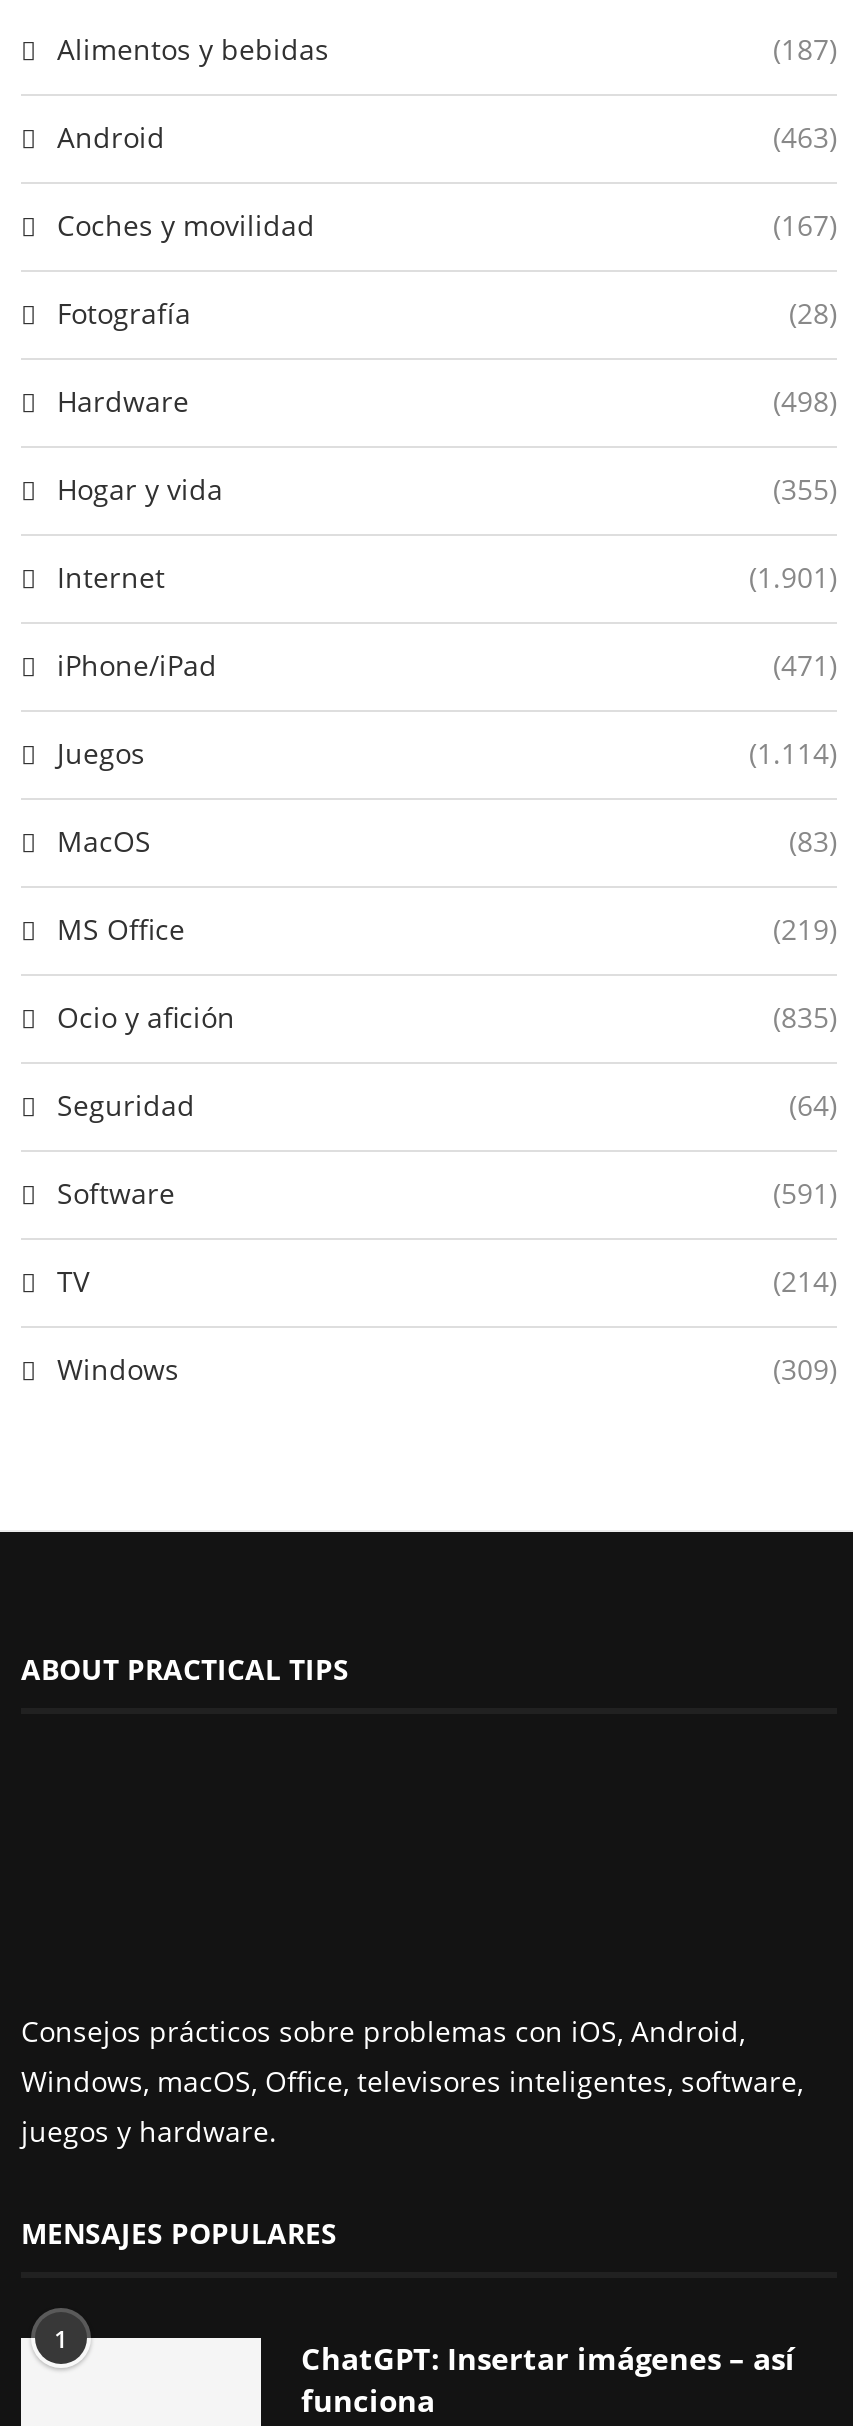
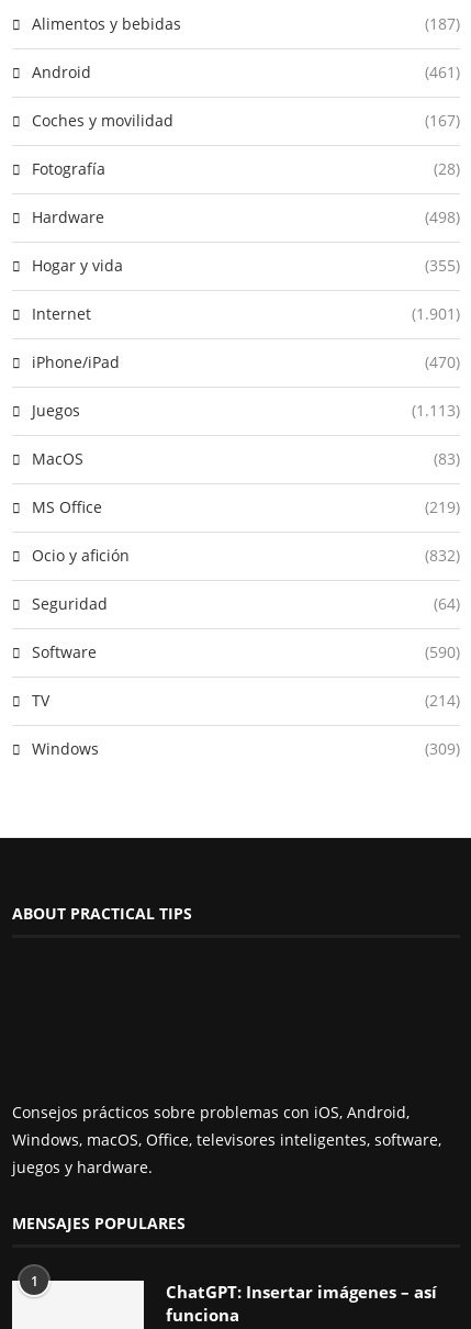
- (463)
+ (461)

- (471)
+ (470)

- (1.114)
+ (1.113)

- (835)
+ (832)

- (591)
+ (590)
